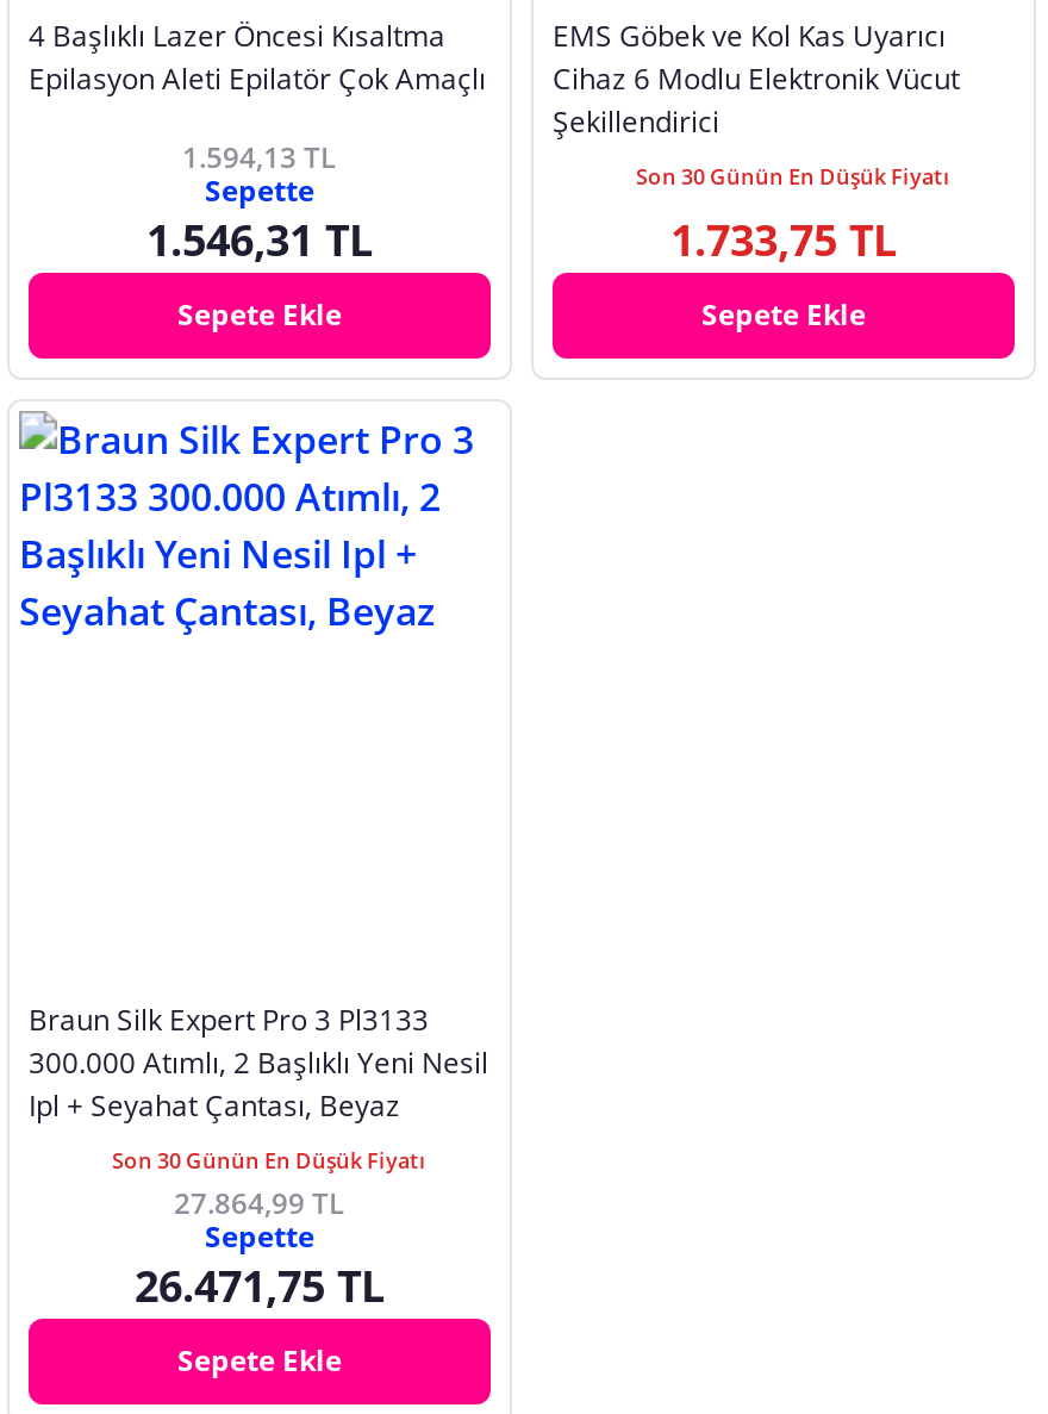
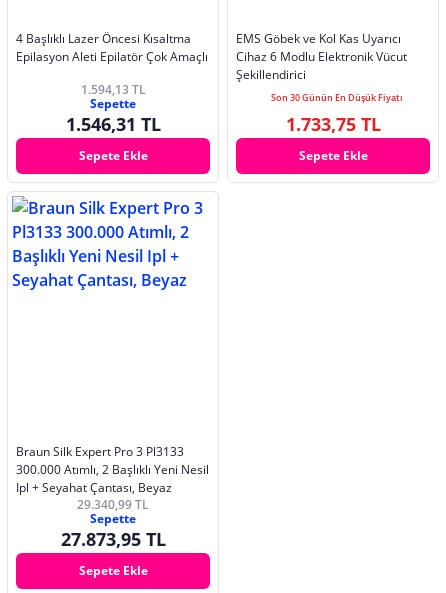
- Son 30 Günün En Düşük Fiyatı
- 27.864,99 TL
+ 29.340,99 TL

- 26.471,75 TL
+ 27.873,95 TL
